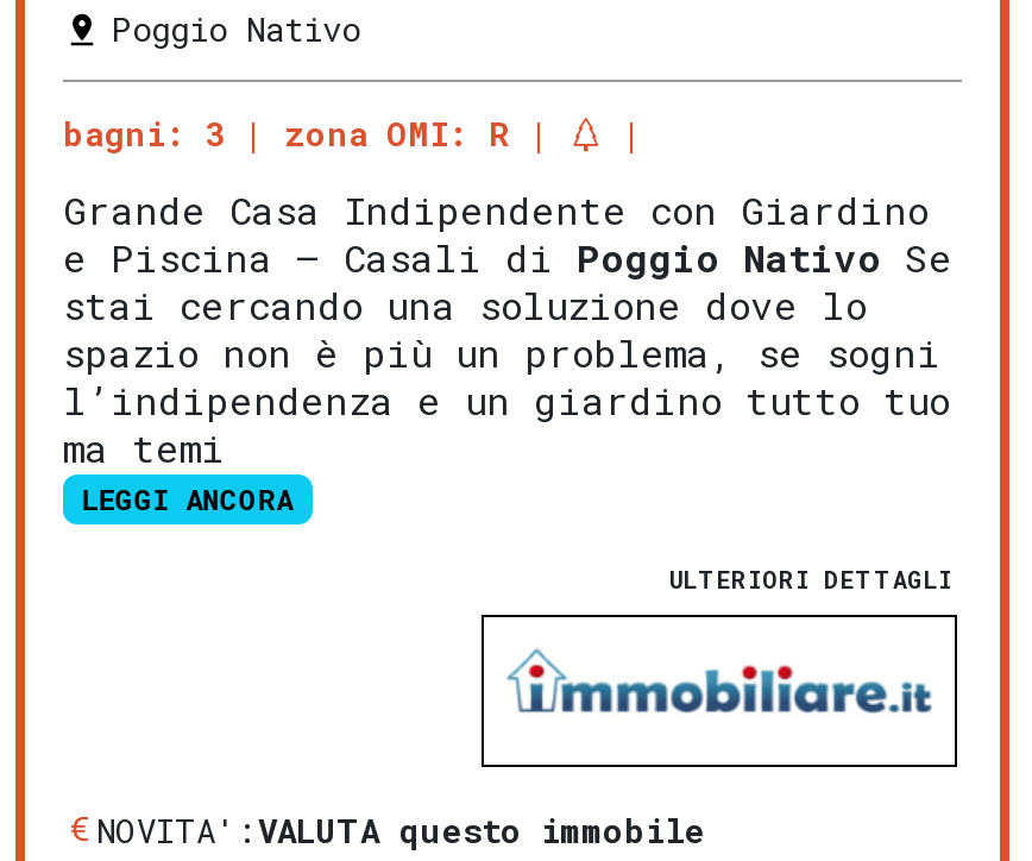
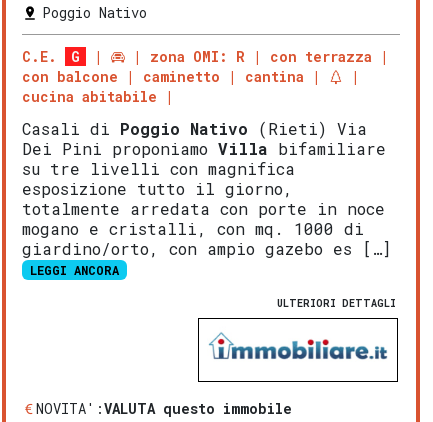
- bagni: 3
+ C.E. G

- Grande Casa Indipendente con Giardino
- e Piscina – Casali di Poggio Nativo Se
- stai cercando una soluzione dove lo
- spazio non è più un problema, se sogni
- l’indipendenza e un giardino tutto tuo
- ma temi
+ con terrazza
+ con balcone
+ caminetto
+ cantina
+ cucina abitabile
+ Casali di Poggio Nativo (Rieti) Via
+ Dei Pini proponiamo Villa bifamiliare
+ su tre livelli con magnifica
+ esposizione tutto il giorno,
+ totalmente arredata con porte in noce
+ mogano e cristalli, con mq. 1000 di
+ giardino/orto, con ampio gazebo es […]
